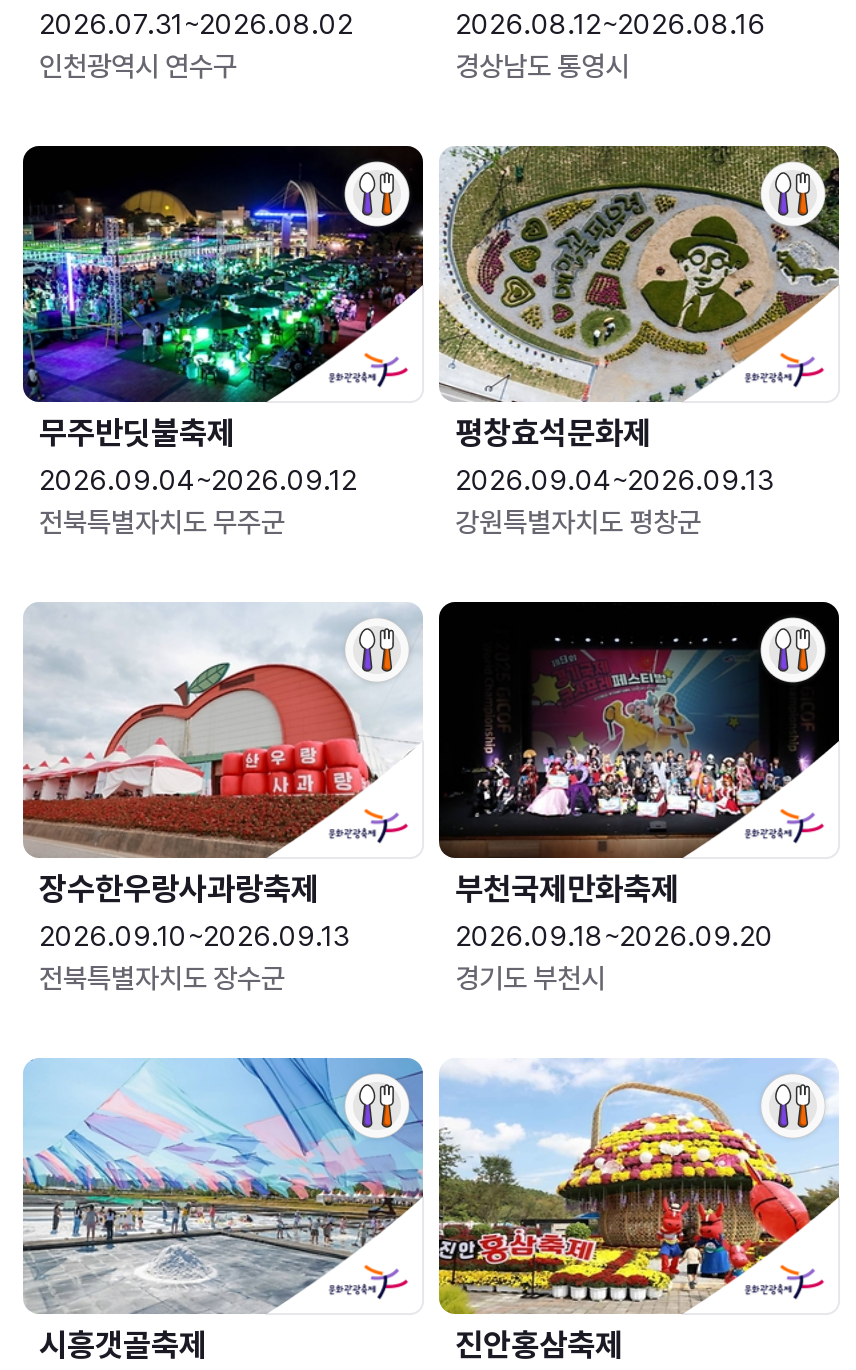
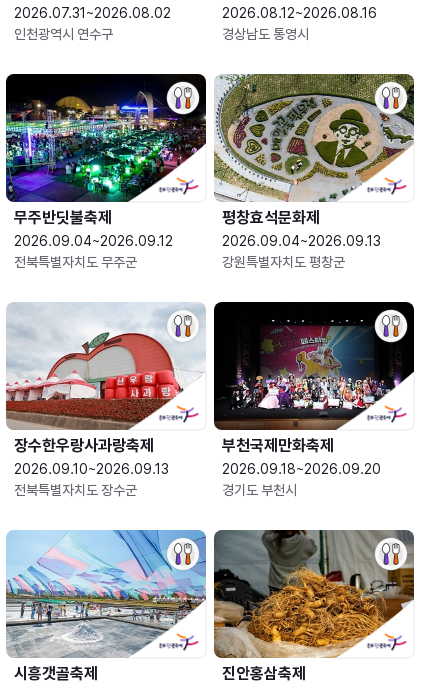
- [image]
+ [image]
